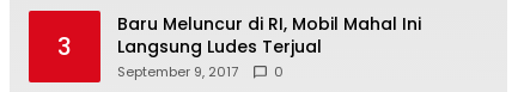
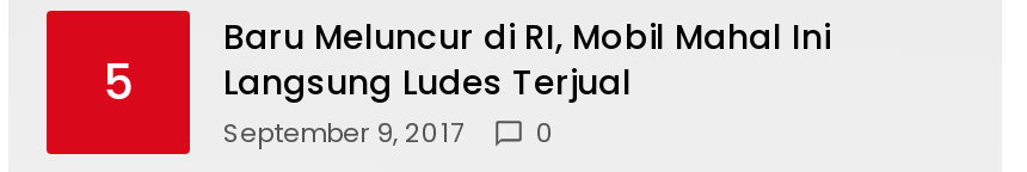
- 3 Langsung Ludes Terjual
+ 5 Langsung Ludes Terjual
